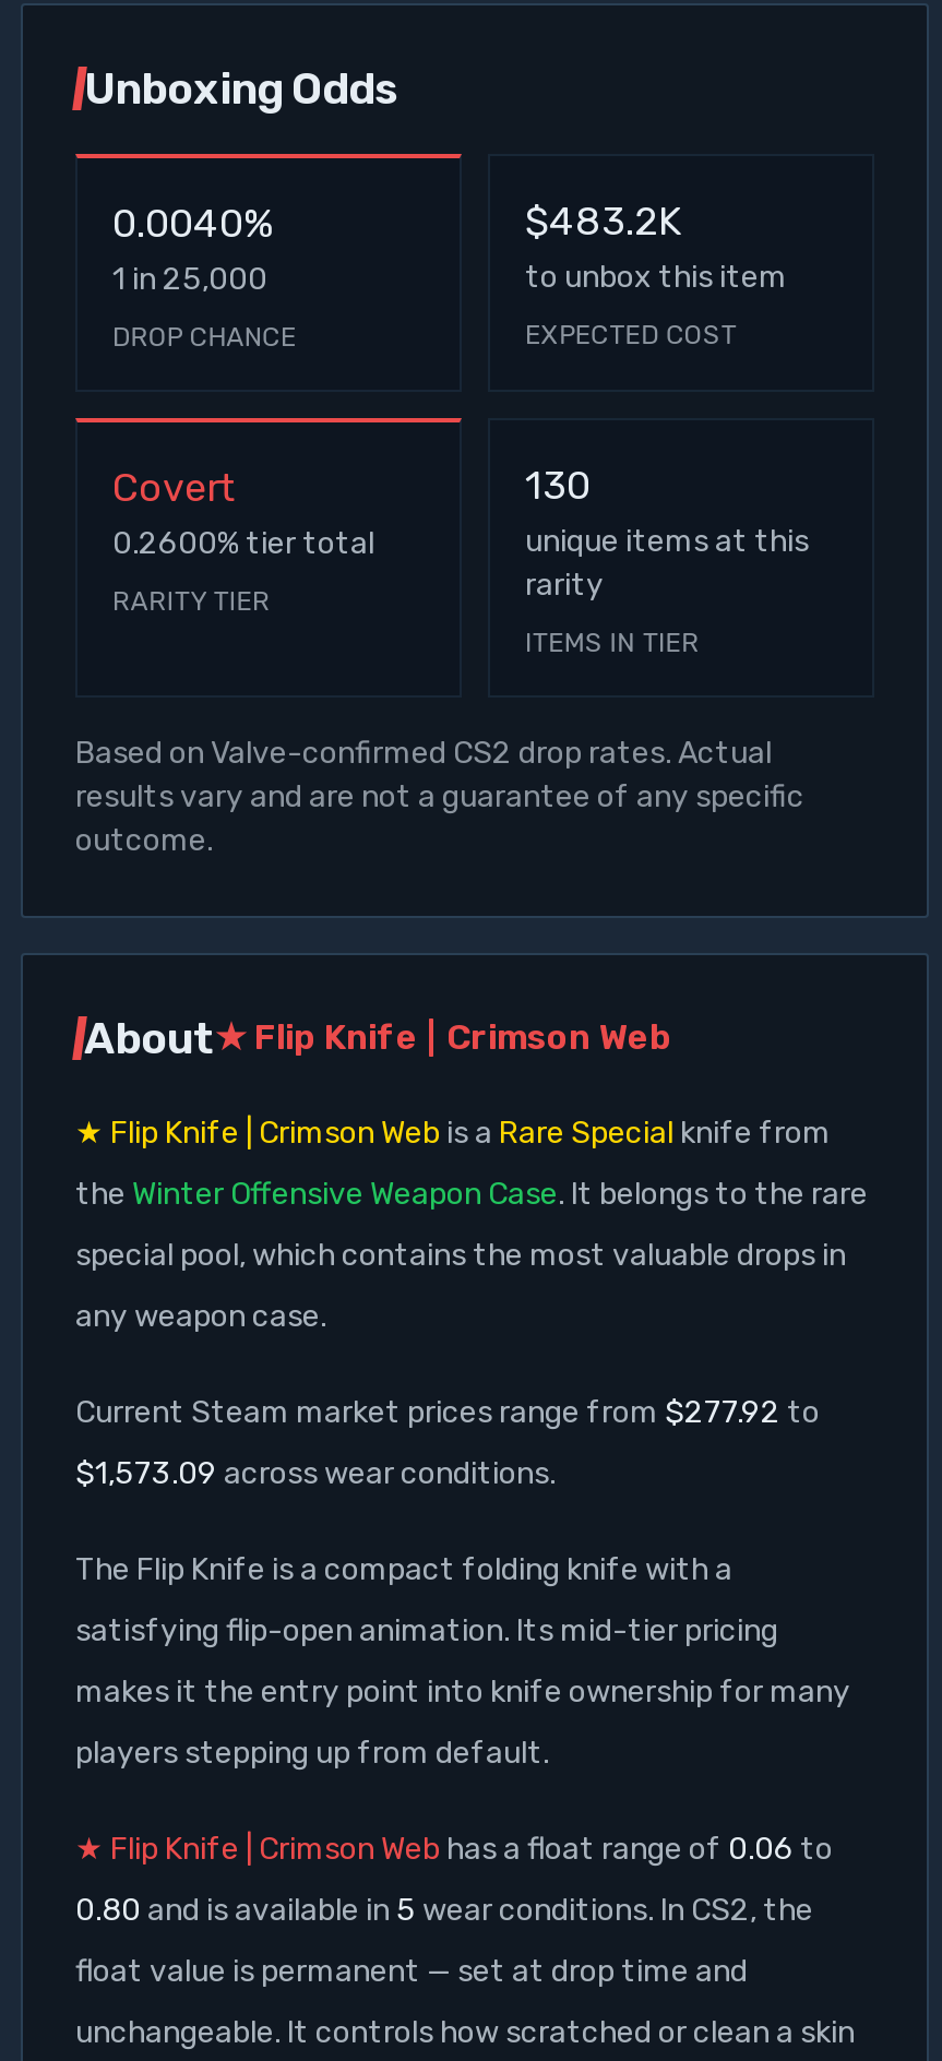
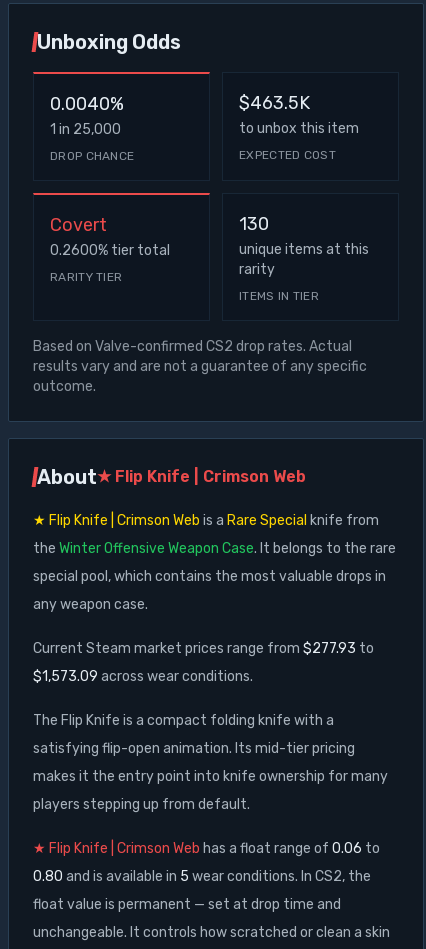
- $483.2K
+ $463.5K

- Current Steam market prices range from $277.92 to
+ Current Steam market prices range from $277.93 to
